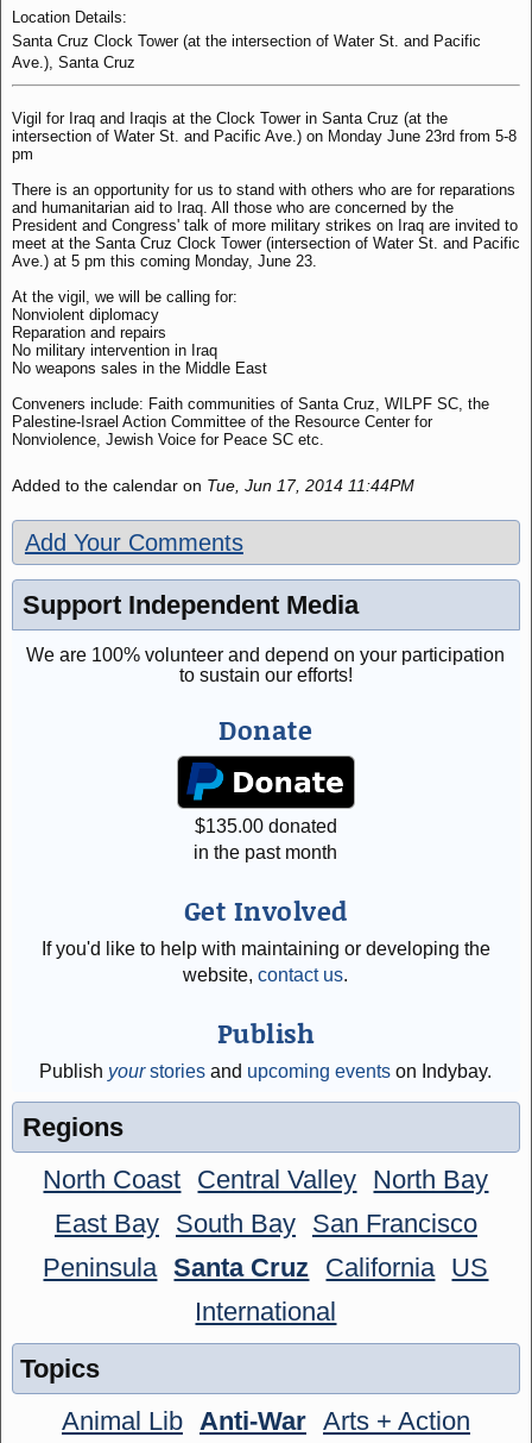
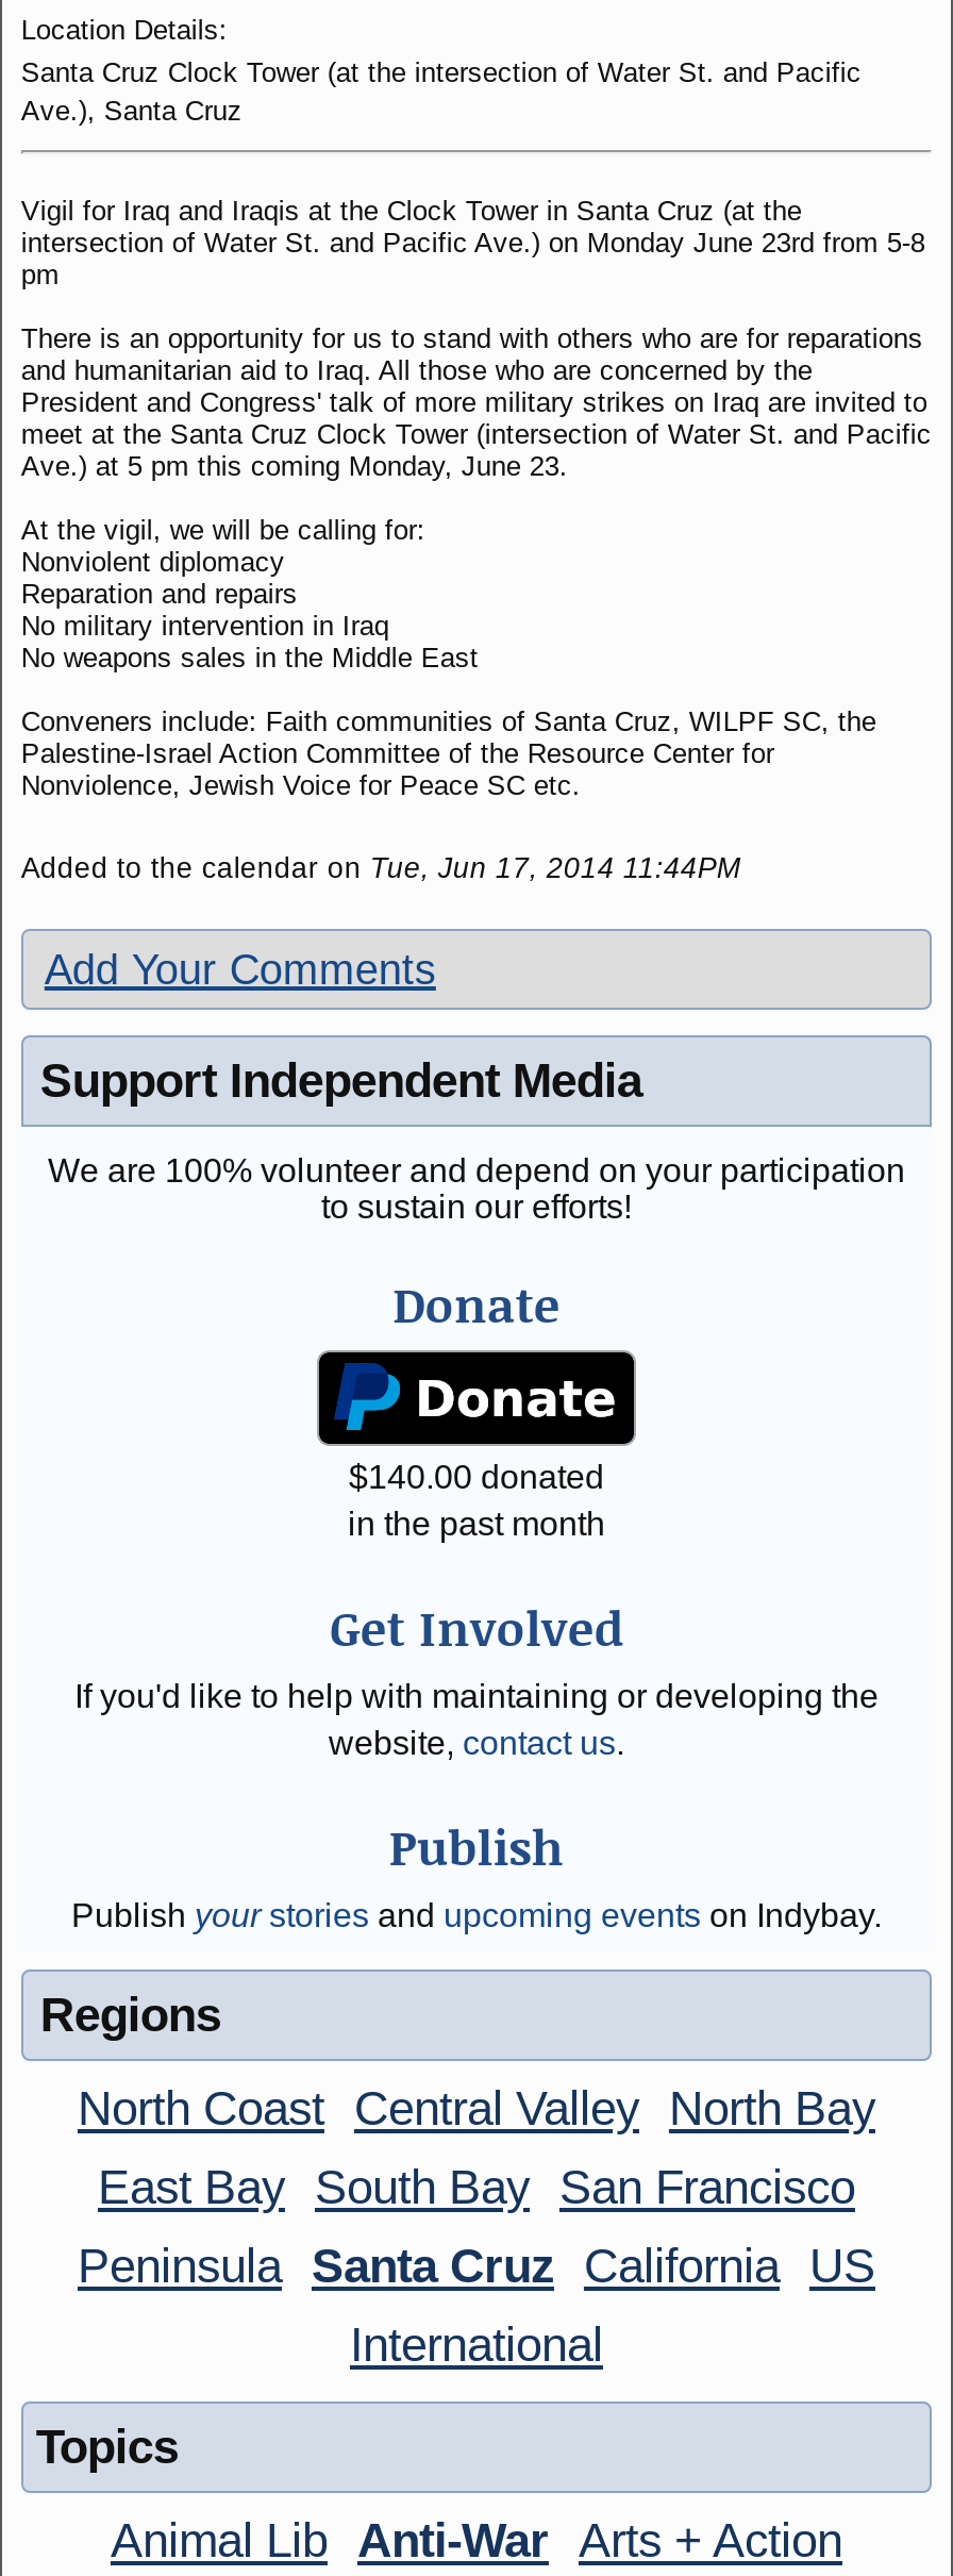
- $135.00 donated
+ $140.00 donated
